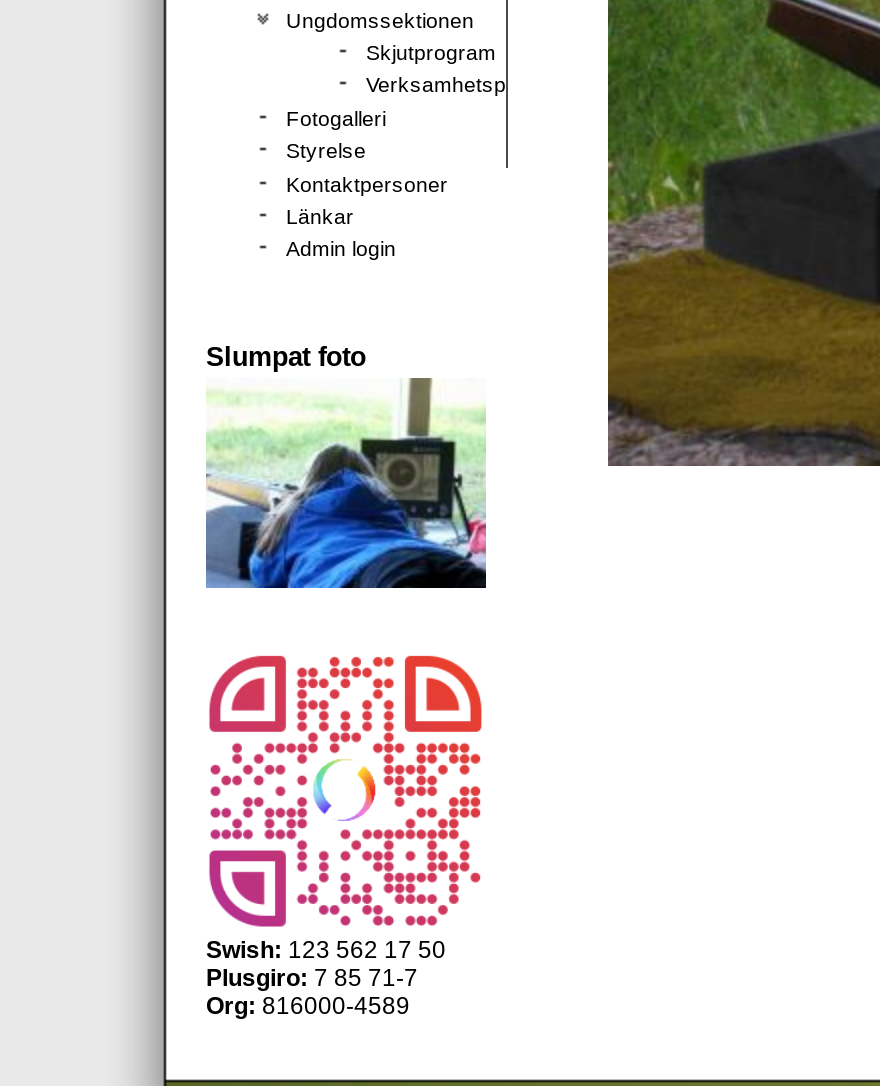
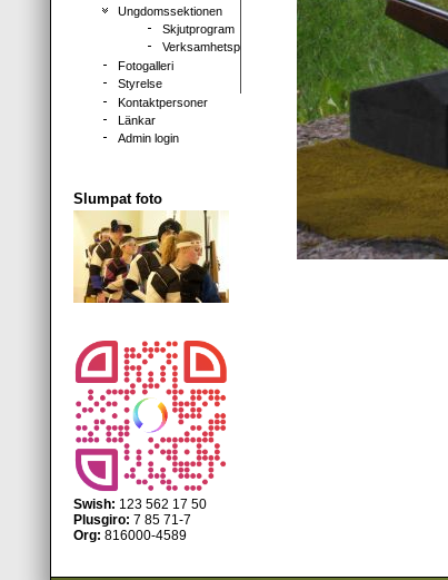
- [image]
+ [image]
